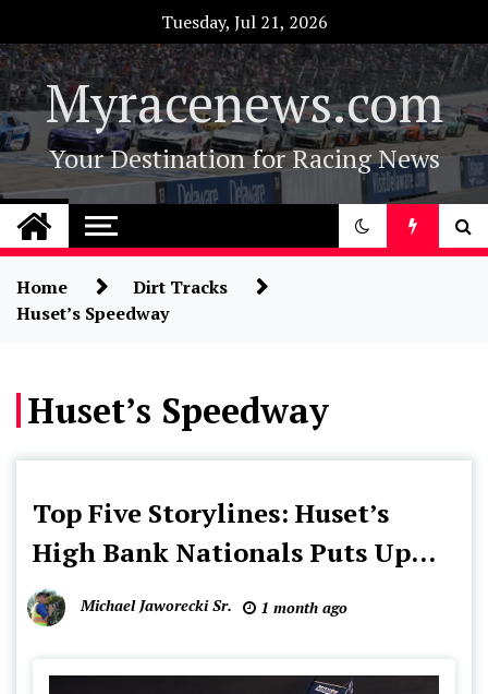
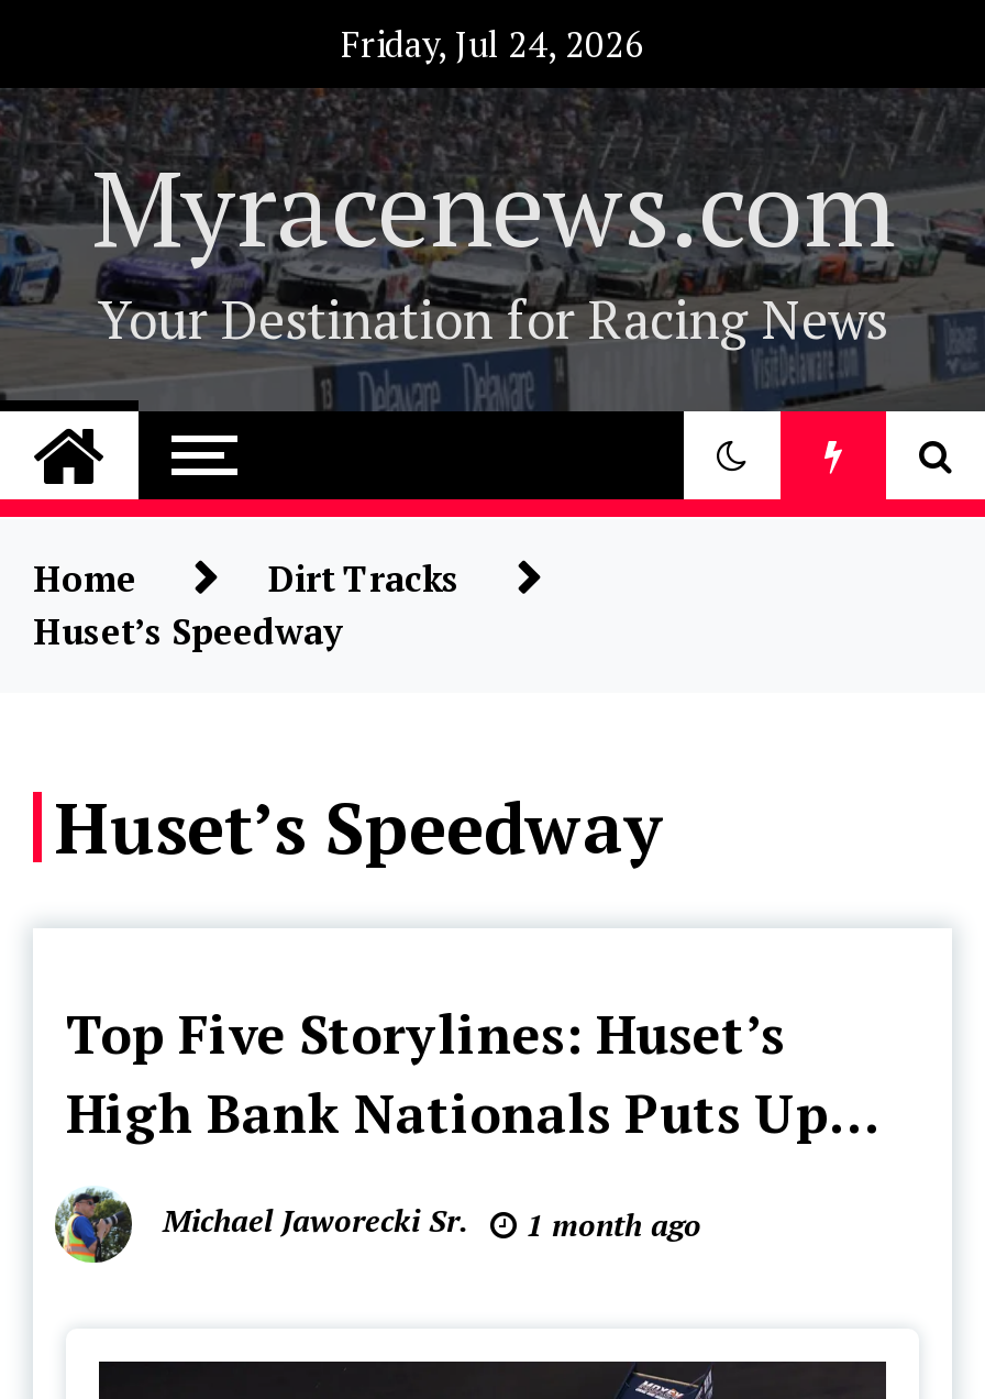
- Tuesday, Jul 21, 2026
+ Friday, Jul 24, 2026
